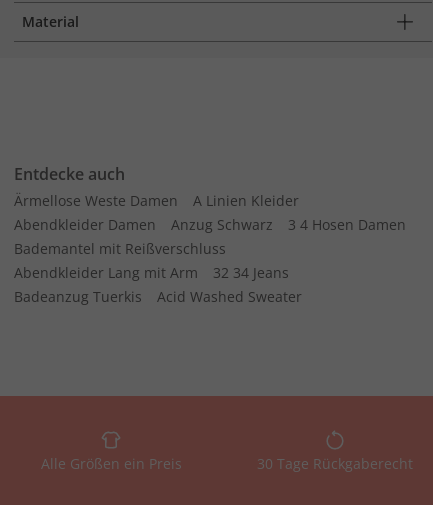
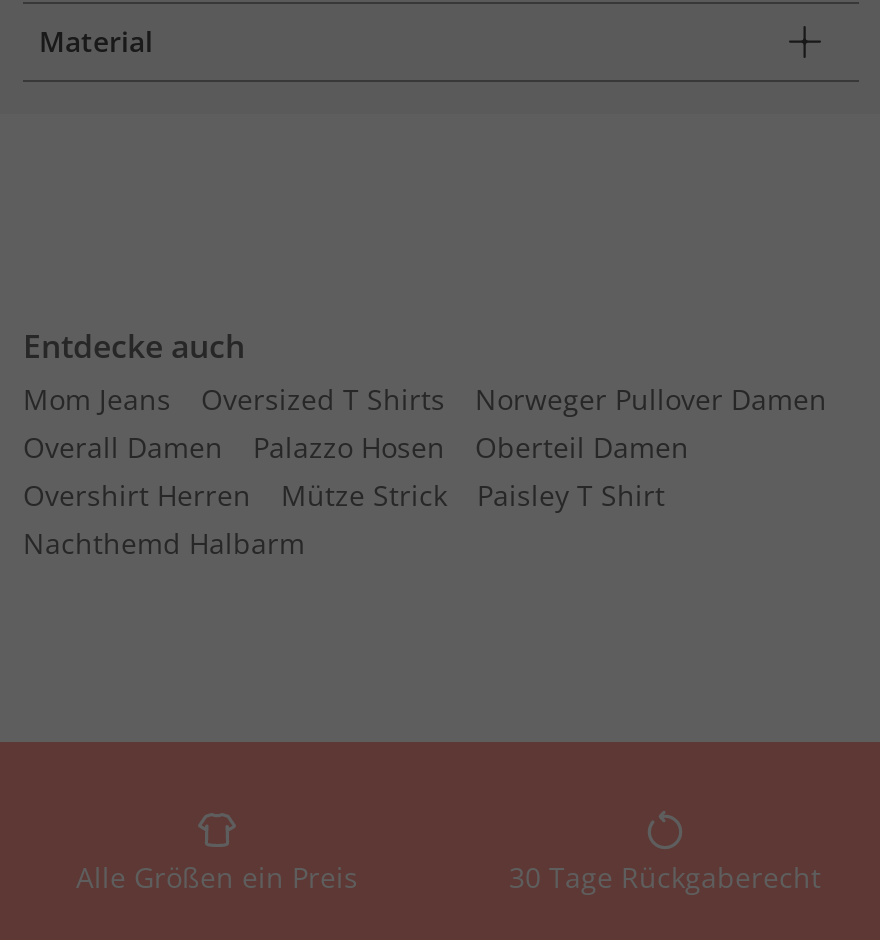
- Ärmellose Weste Damen
- A Linien Kleider
- Abendkleider Damen
- Anzug Schwarz
- 3 4 Hosen Damen
- Bademantel mit Reißverschluss
- Abendkleider Lang mit Arm
- 32 34 Jeans
- Badeanzug Tuerkis
- Acid Washed Sweater
+ Mom Jeans
+ Oversized T Shirts
+ Norweger Pullover Damen
+ Overall Damen
+ Palazzo Hosen
+ Oberteil Damen
+ Overshirt Herren
+ Mütze Strick
+ Paisley T Shirt
+ Nachthemd Halbarm
